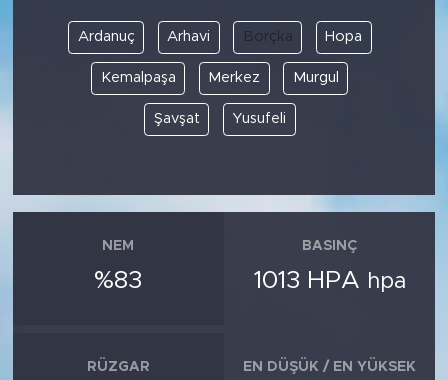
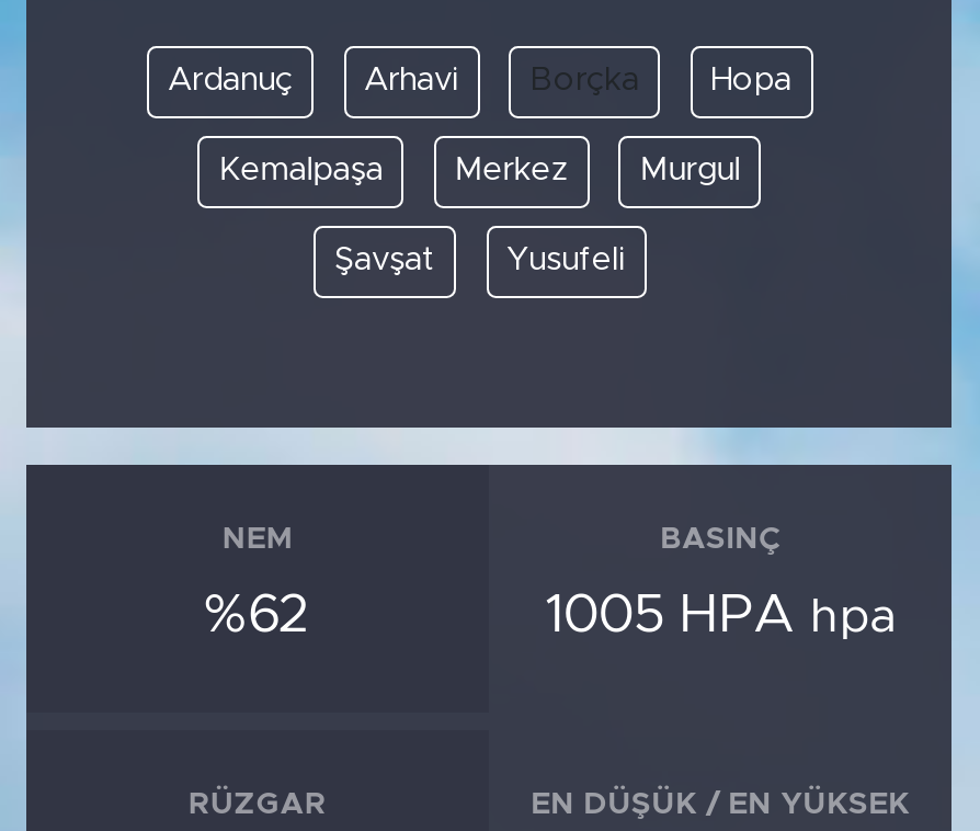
- %83
+ %62

- 1013 HPA hpa
+ 1005 HPA hpa
